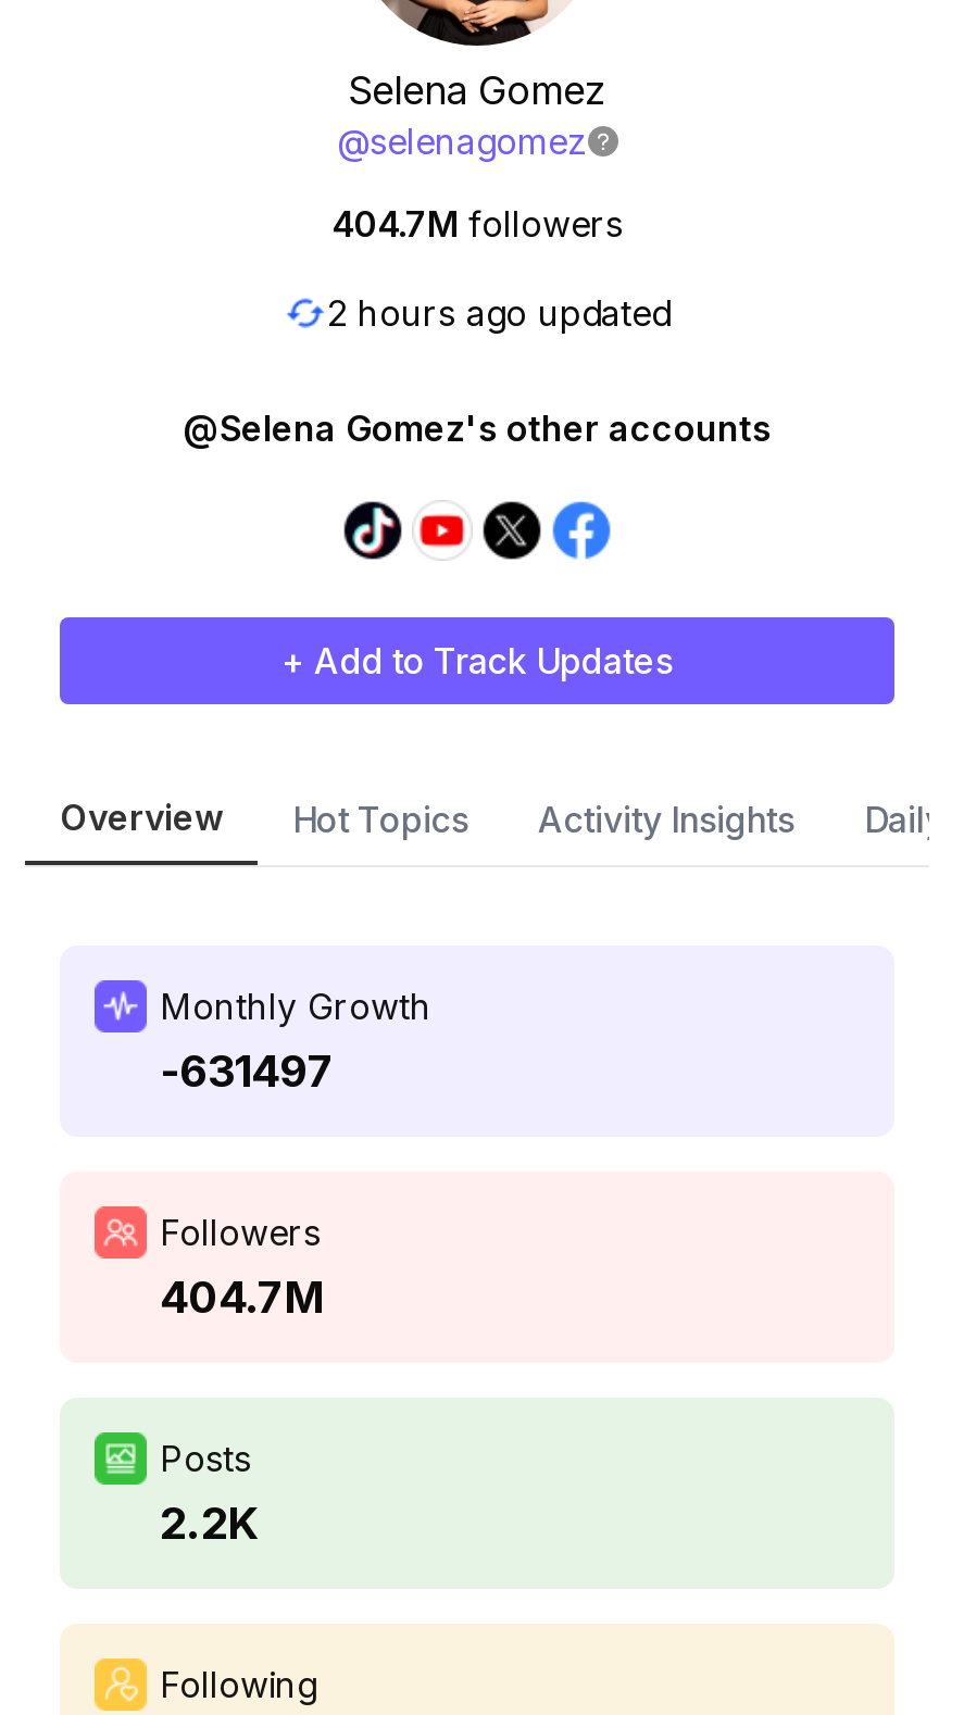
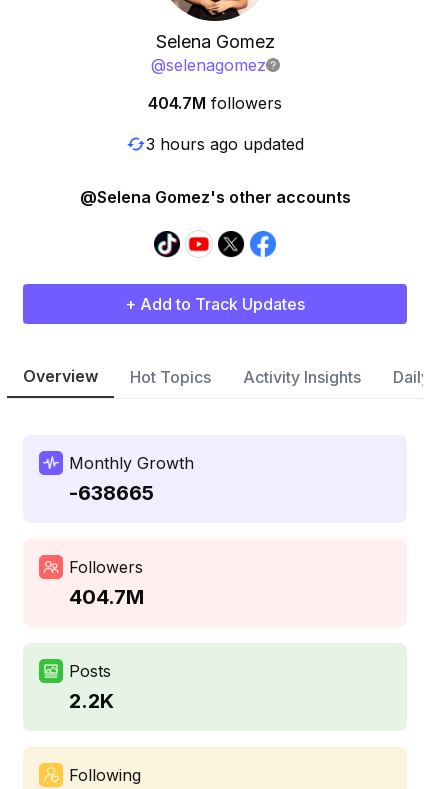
- 2 hours ago updated
+ 3 hours ago updated

- -631497
+ -638665
